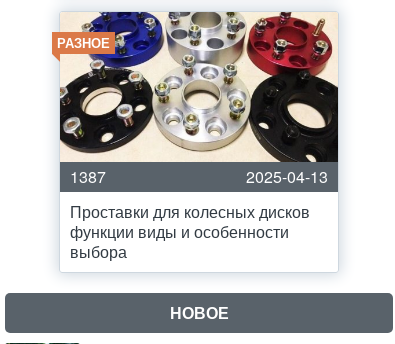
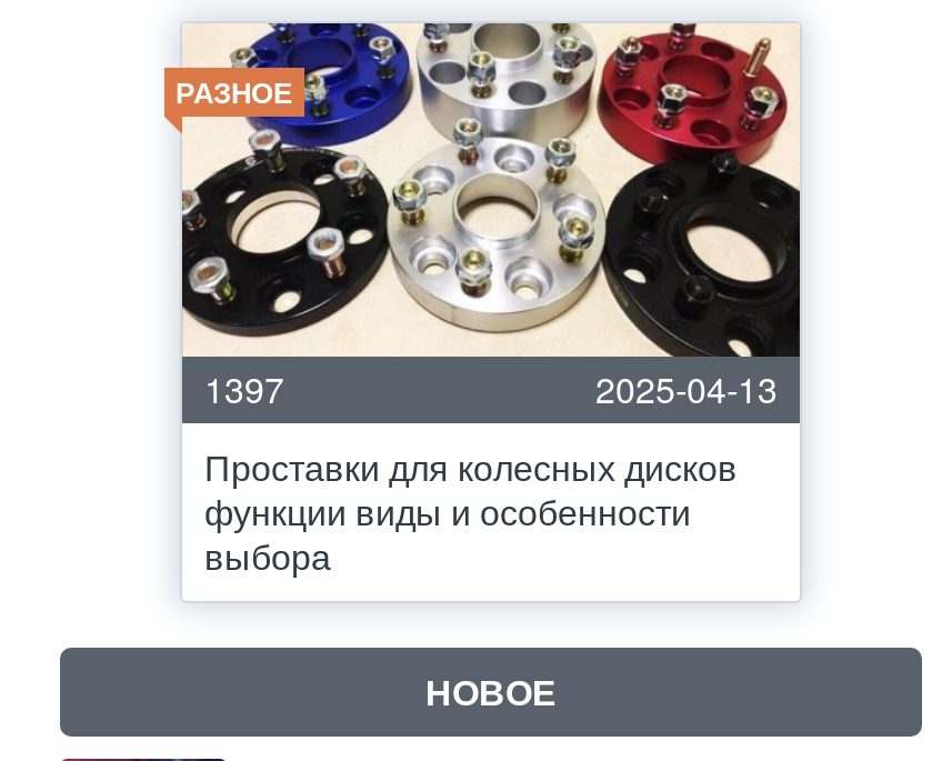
- 1387
+ 1397
